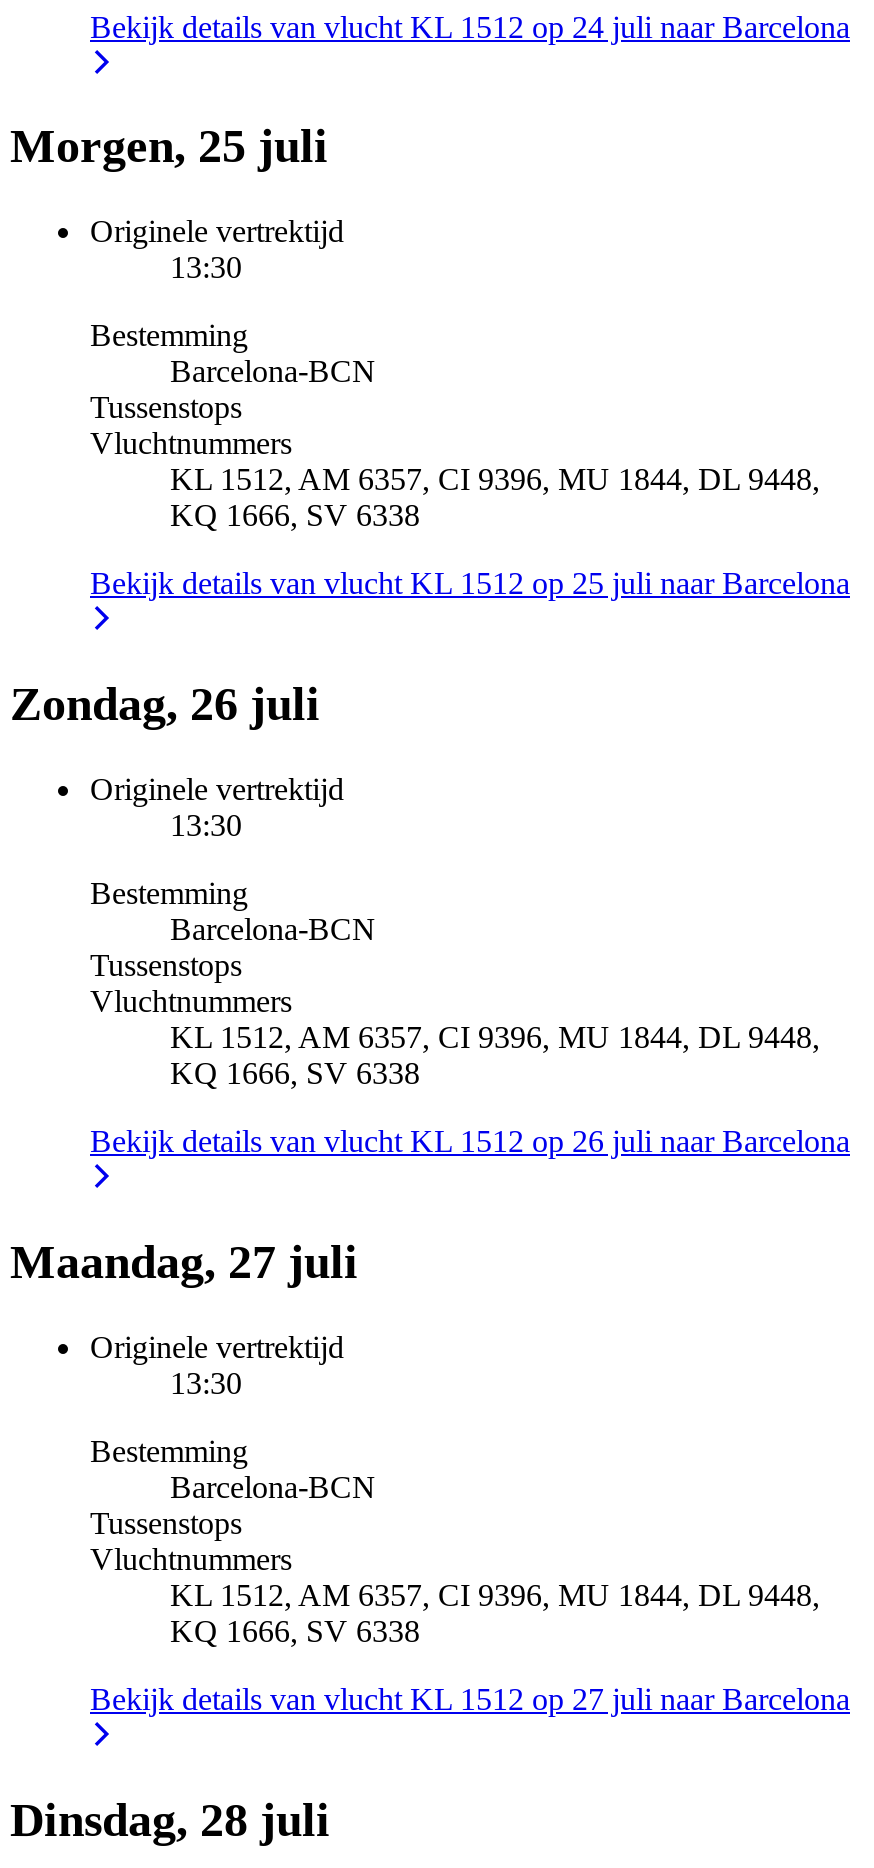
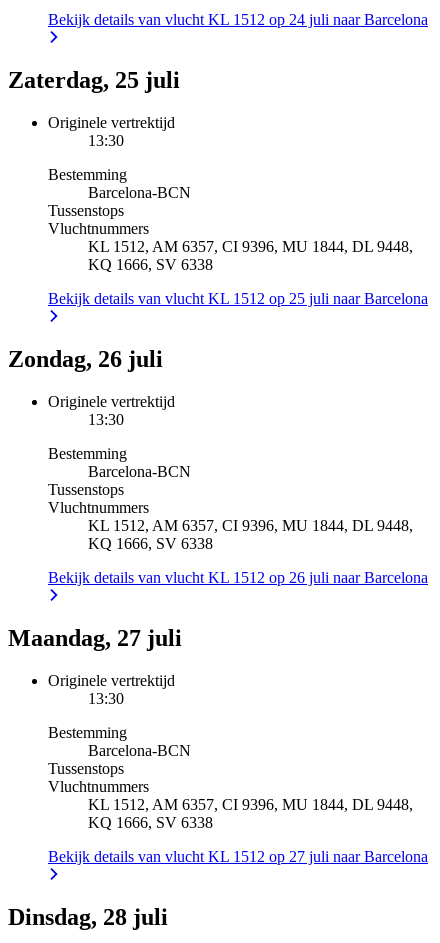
- Morgen, 25 juli
+ Zaterdag, 25 juli
